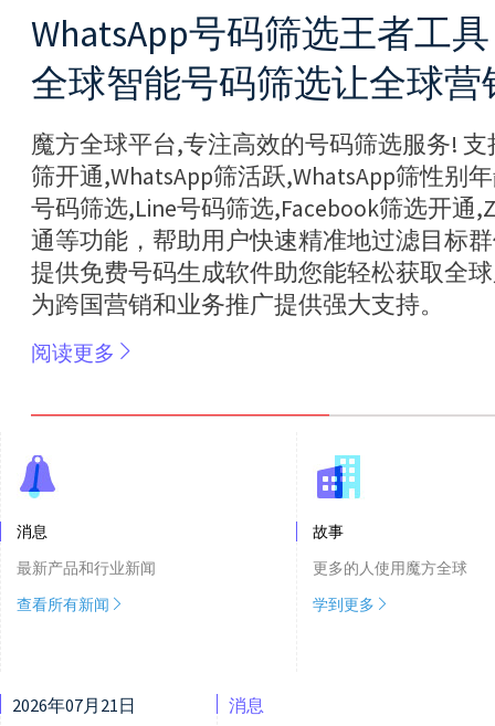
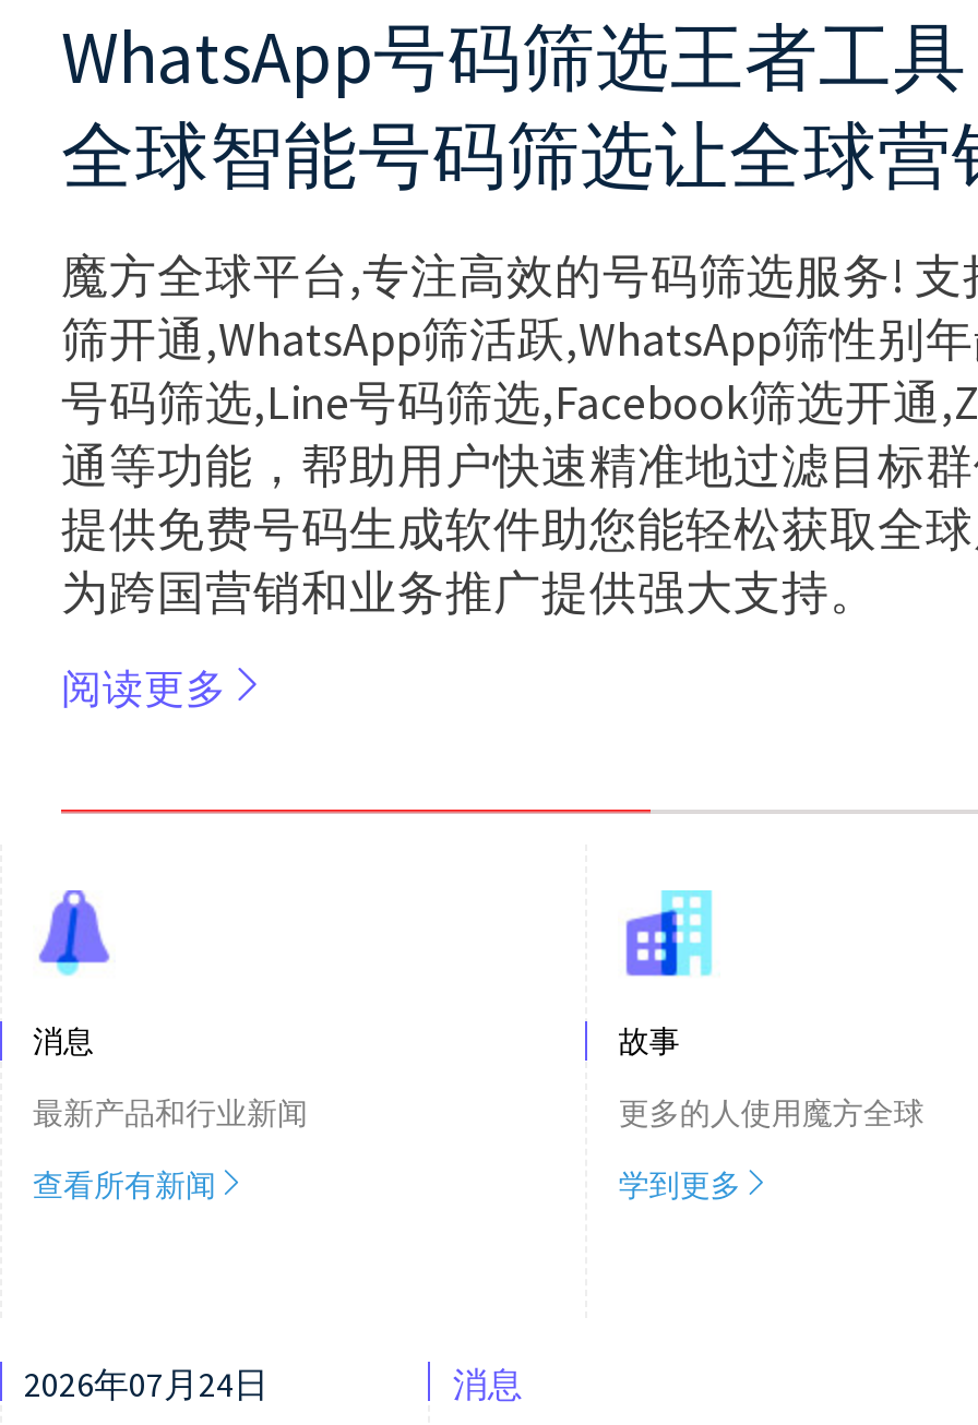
- 2026年07月21日
+ 2026年07月24日
